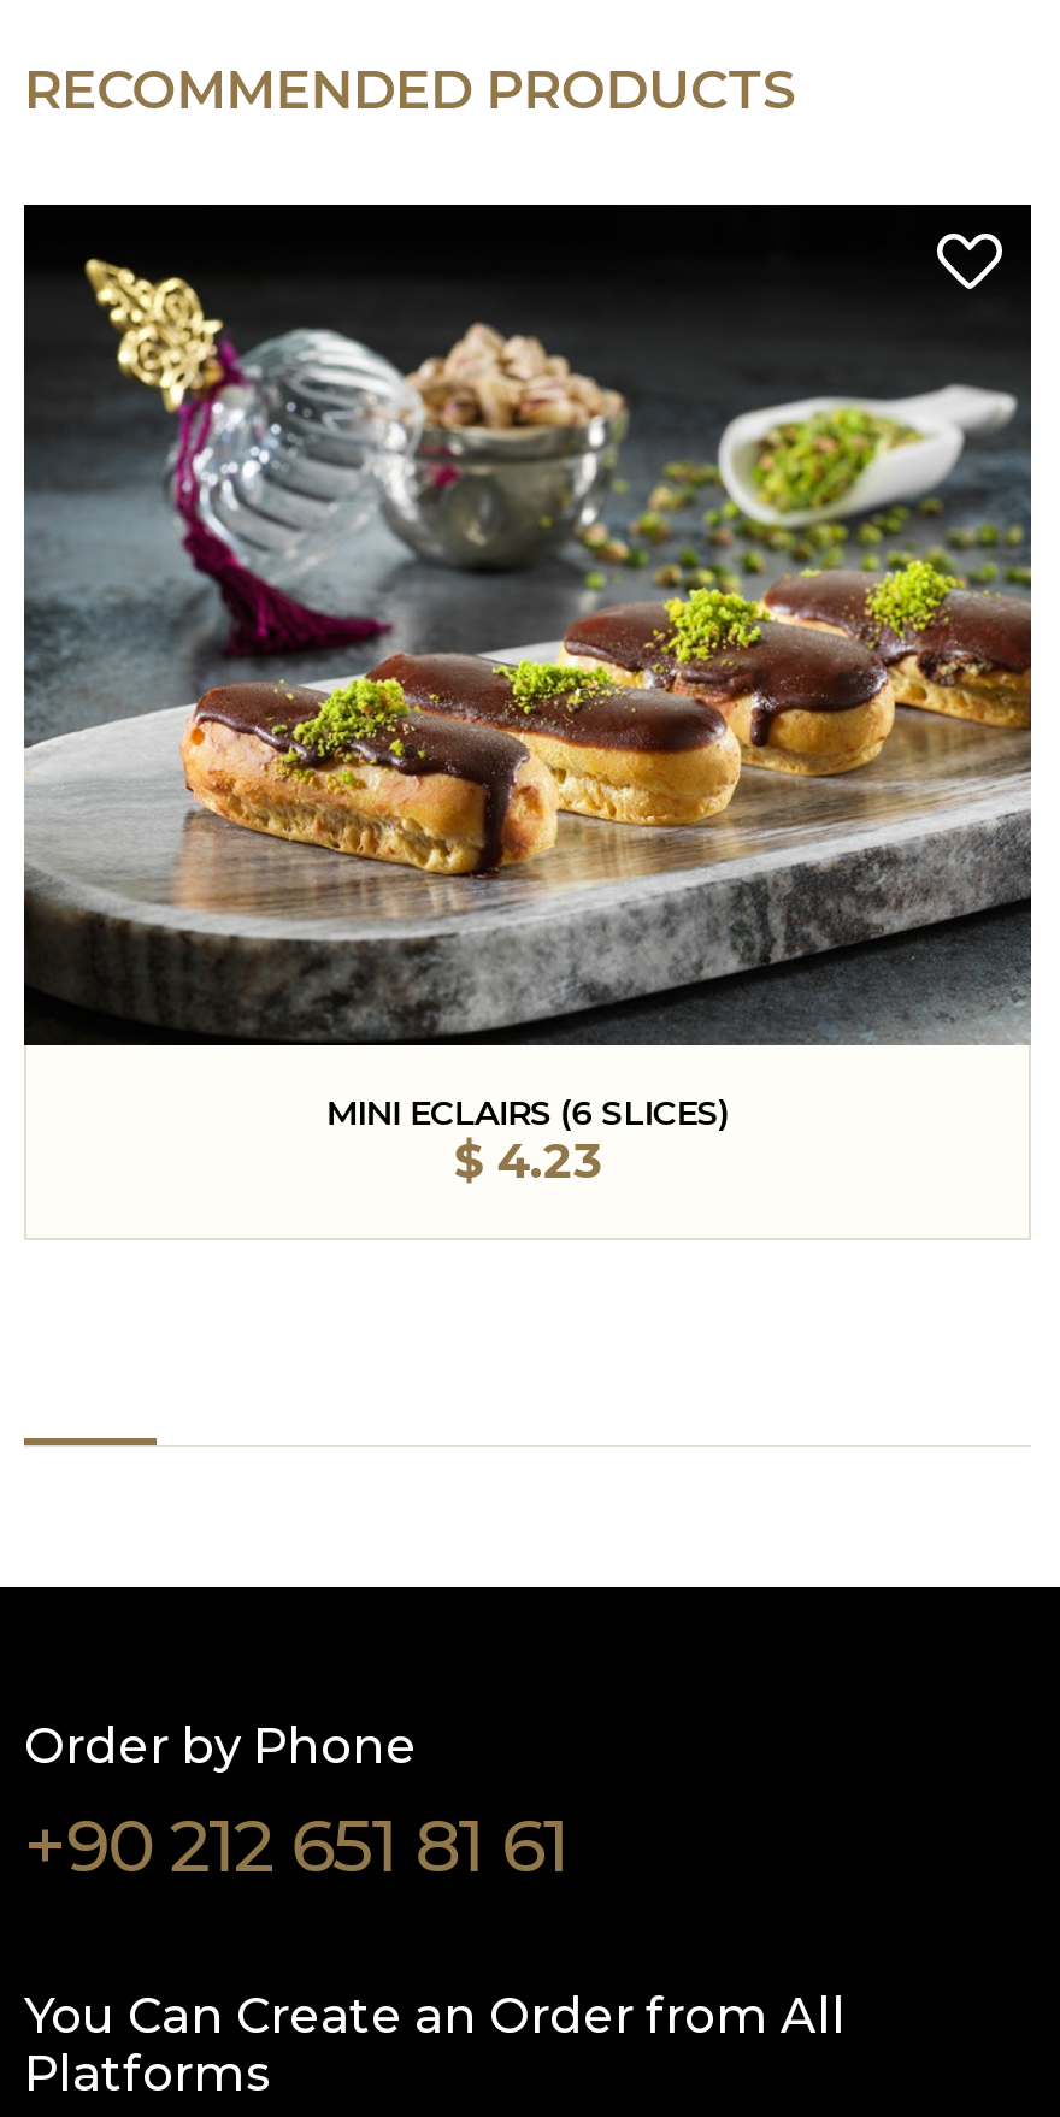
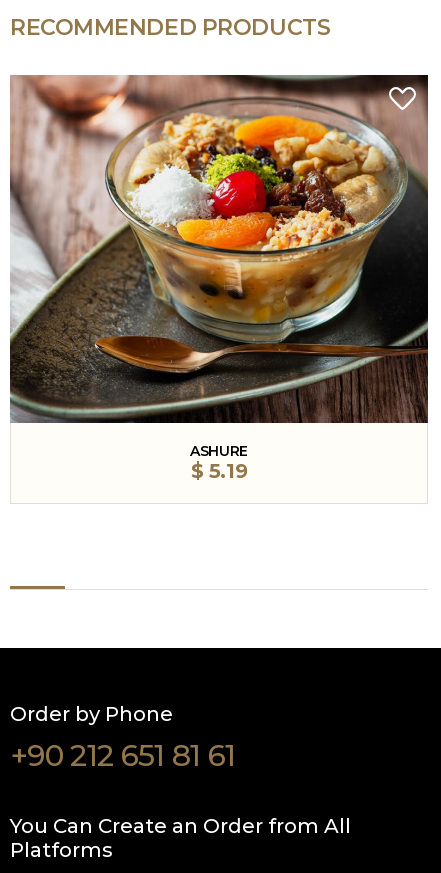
- [image]
- MINI ECLAIRS (6 SLICES)
- $4.23
+ [image]
+ ASHURE
+ $5.19
